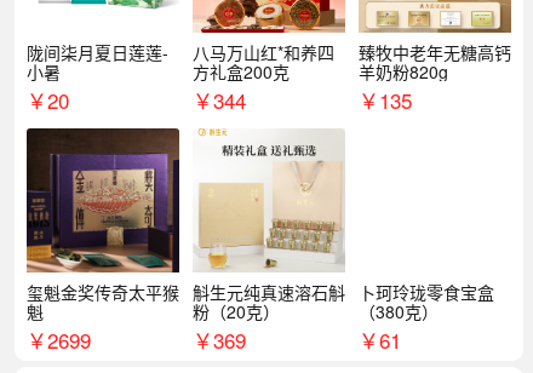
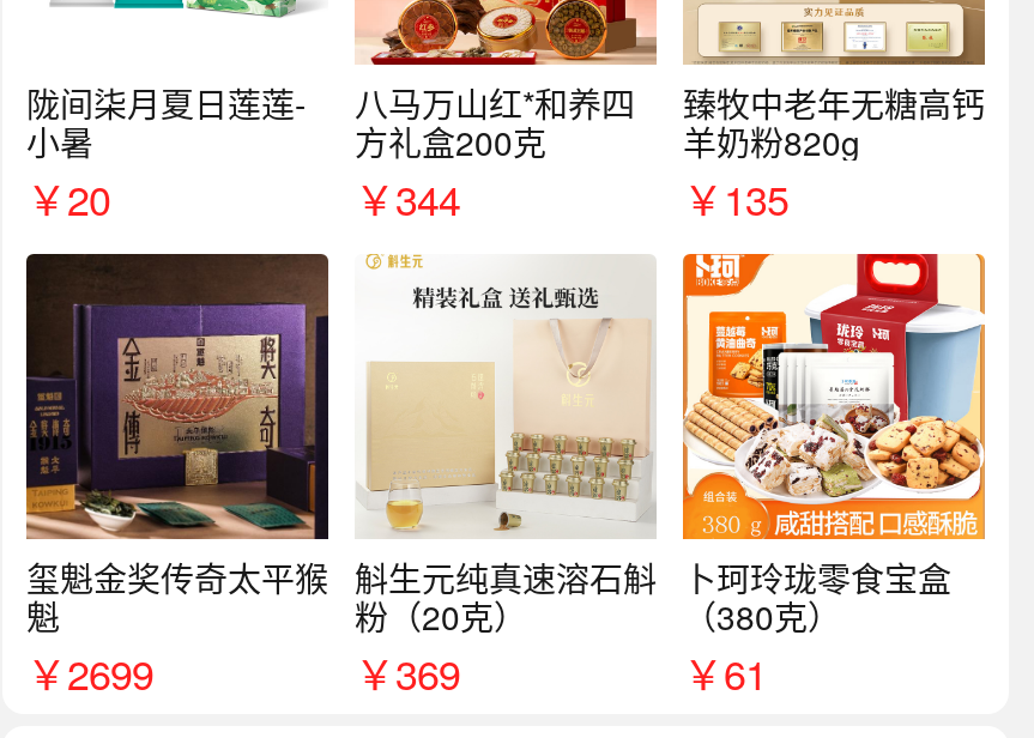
+ [image]
